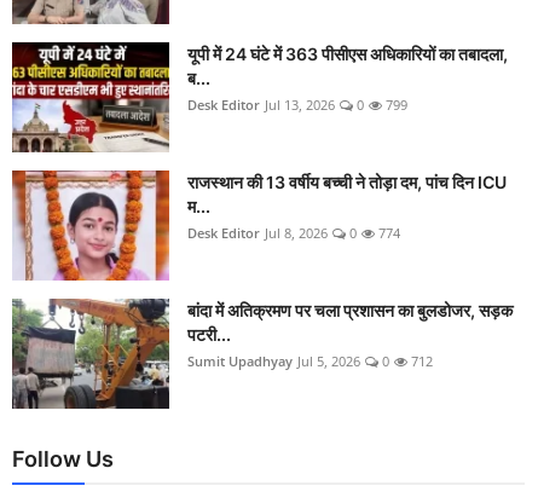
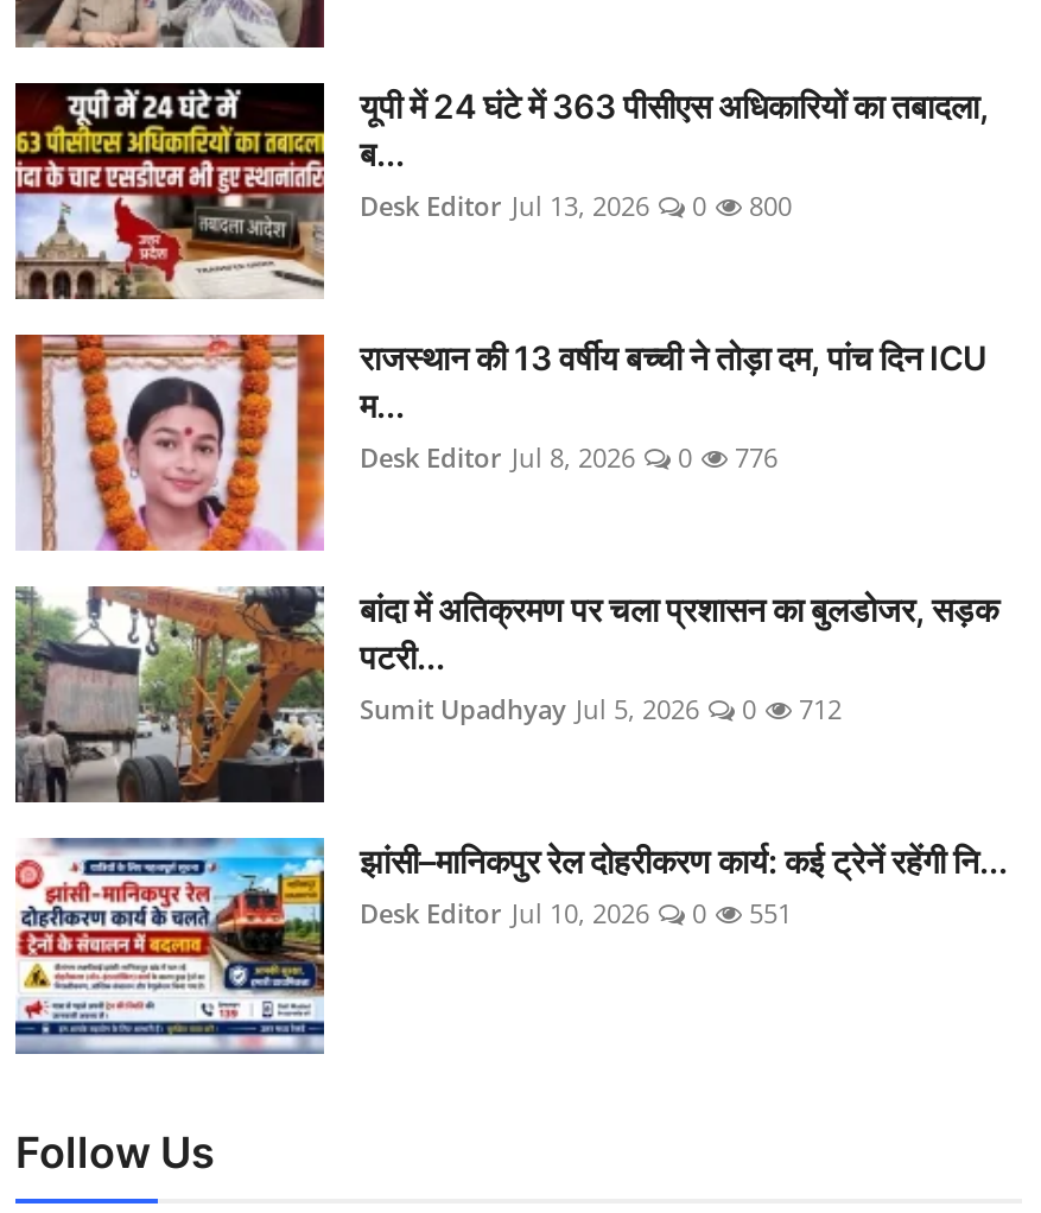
- Desk Editor Jul 13, 2026 0 799
+ Desk Editor Jul 13, 2026 0 800

- Desk Editor Jul 8, 2026 0 774
+ Desk Editor Jul 8, 2026 0 776

+ [image]
+ झांसी–मानिकपुर रेल दोहरीकरण कार्य: कई ट्रेनें रहेंगी नि...
+ Desk Editor Jul 10, 2026
+ 0
+ 551
